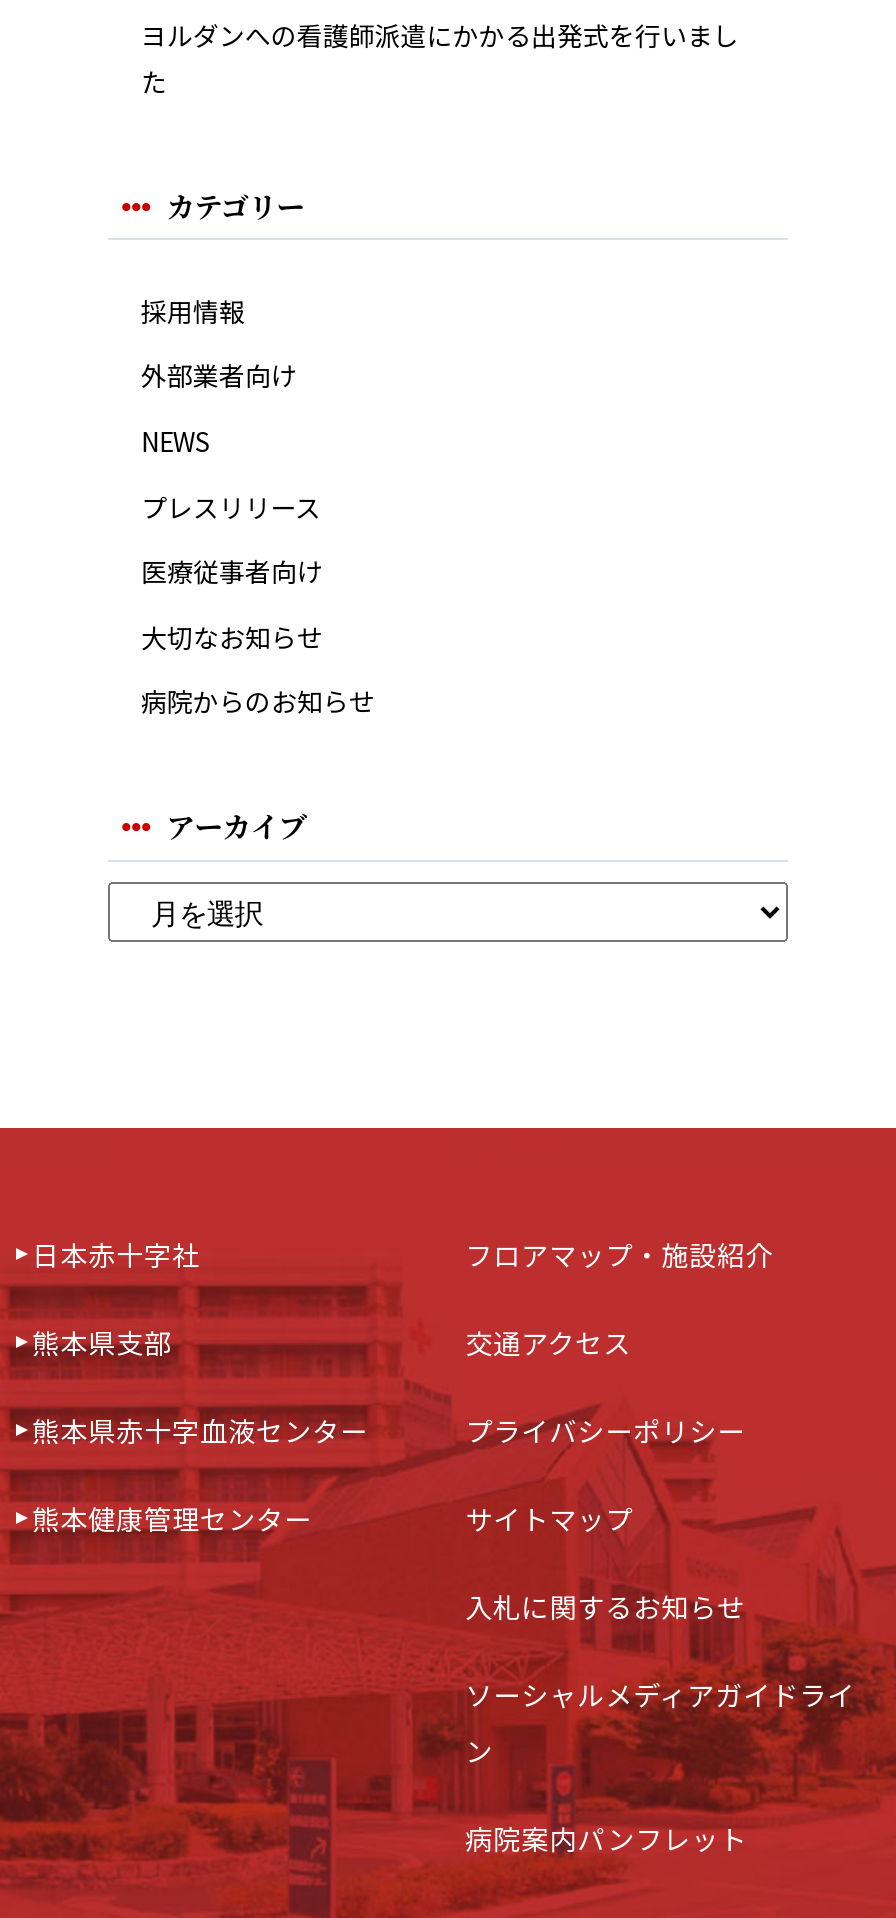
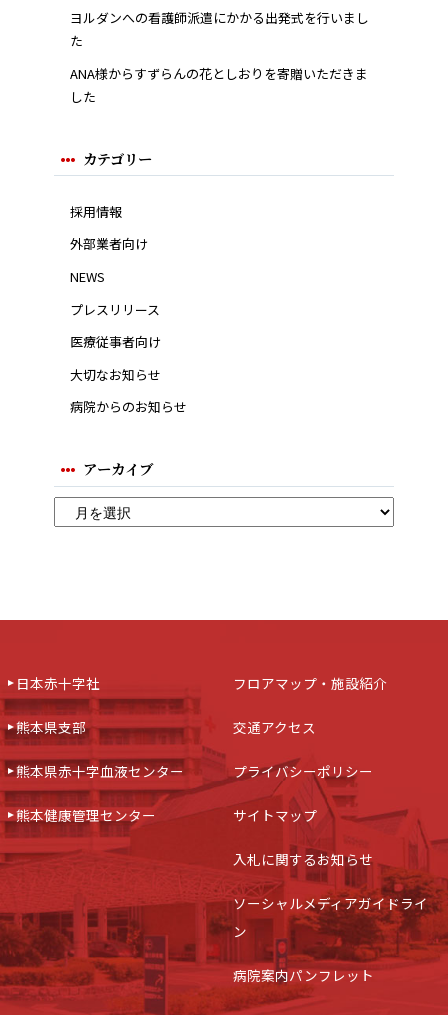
+ ANA様からすずらんの花としおりを寄贈いただきま
+ した
